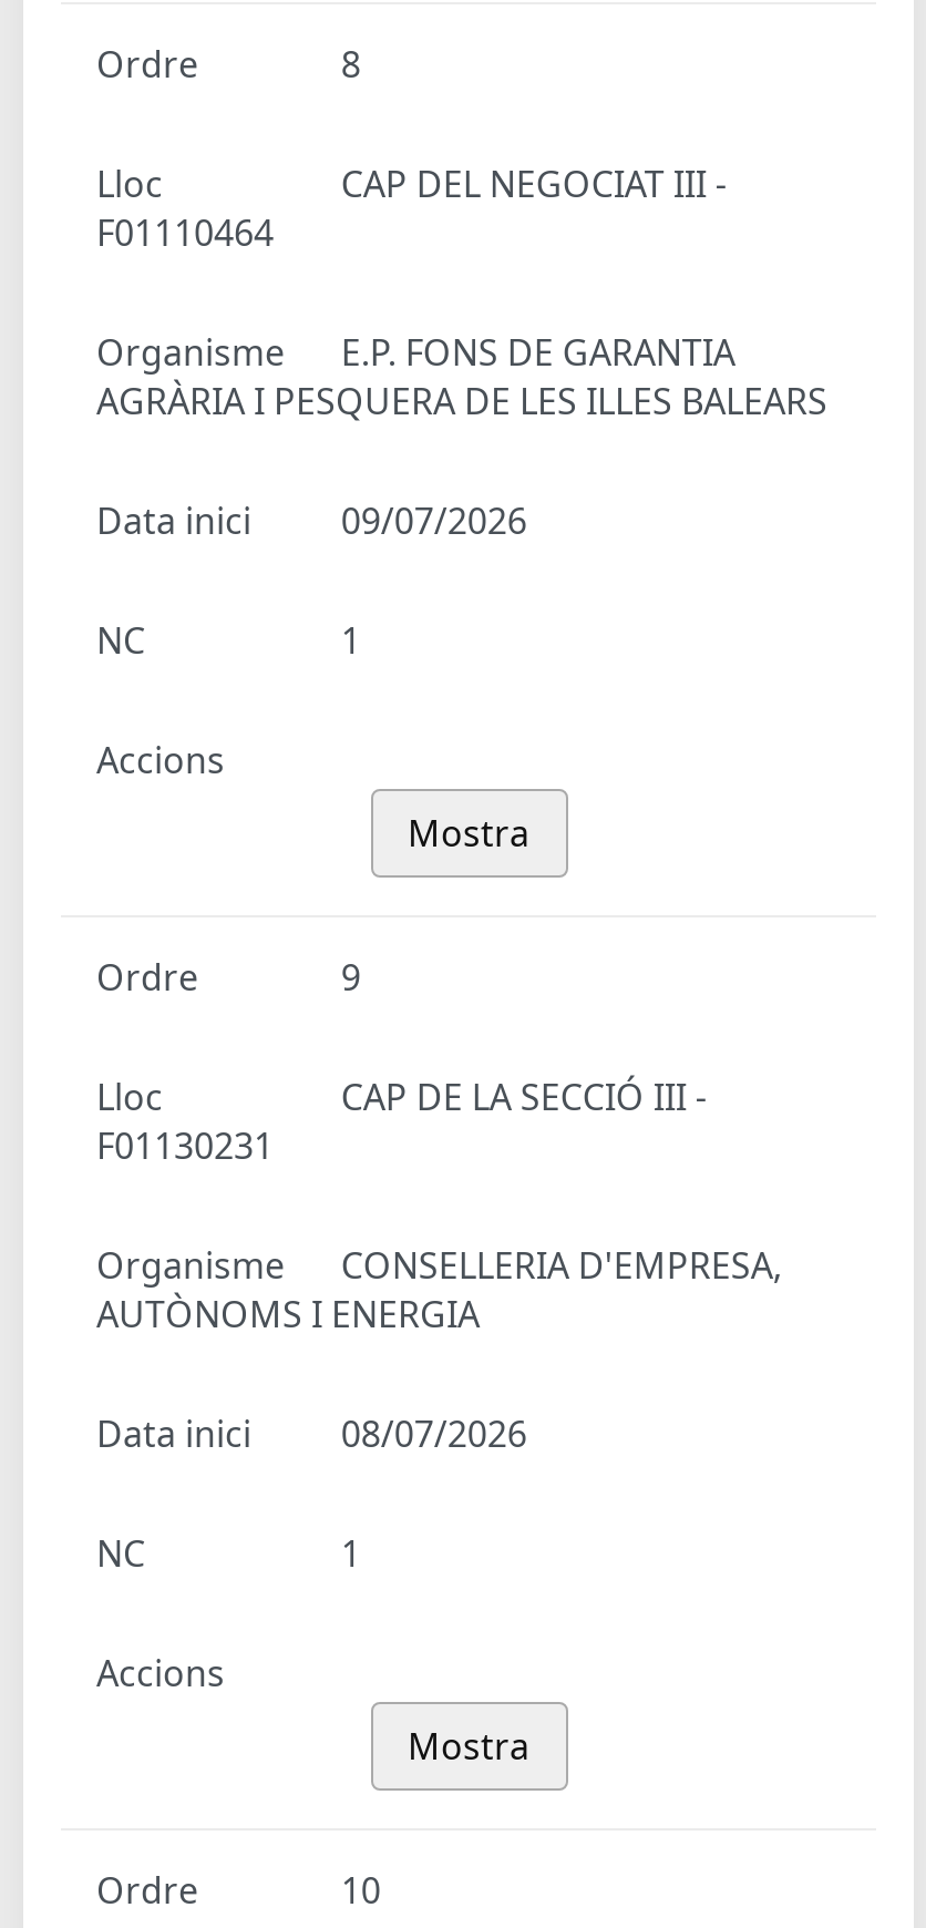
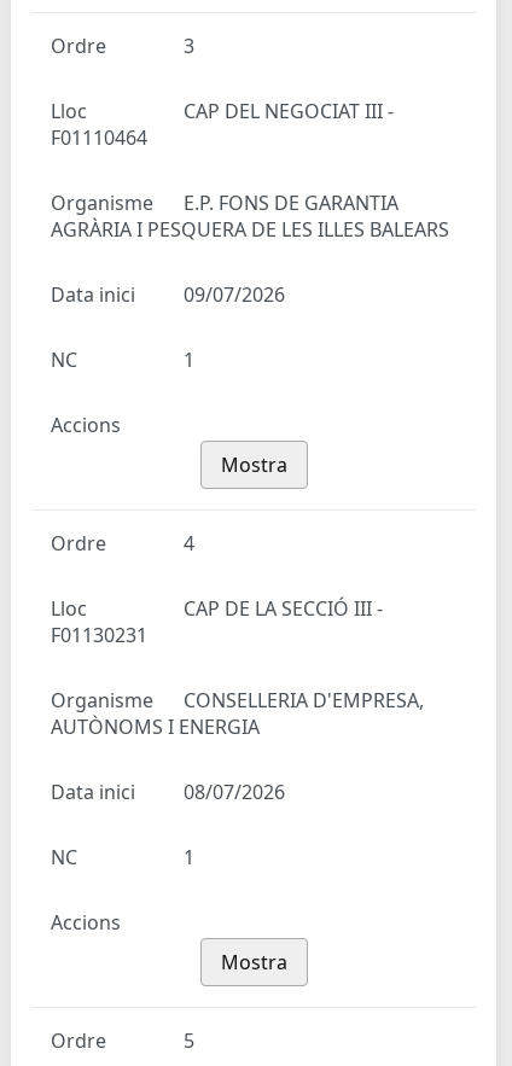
- 8
+ 3

- 9
+ 4

- 10
+ 5
